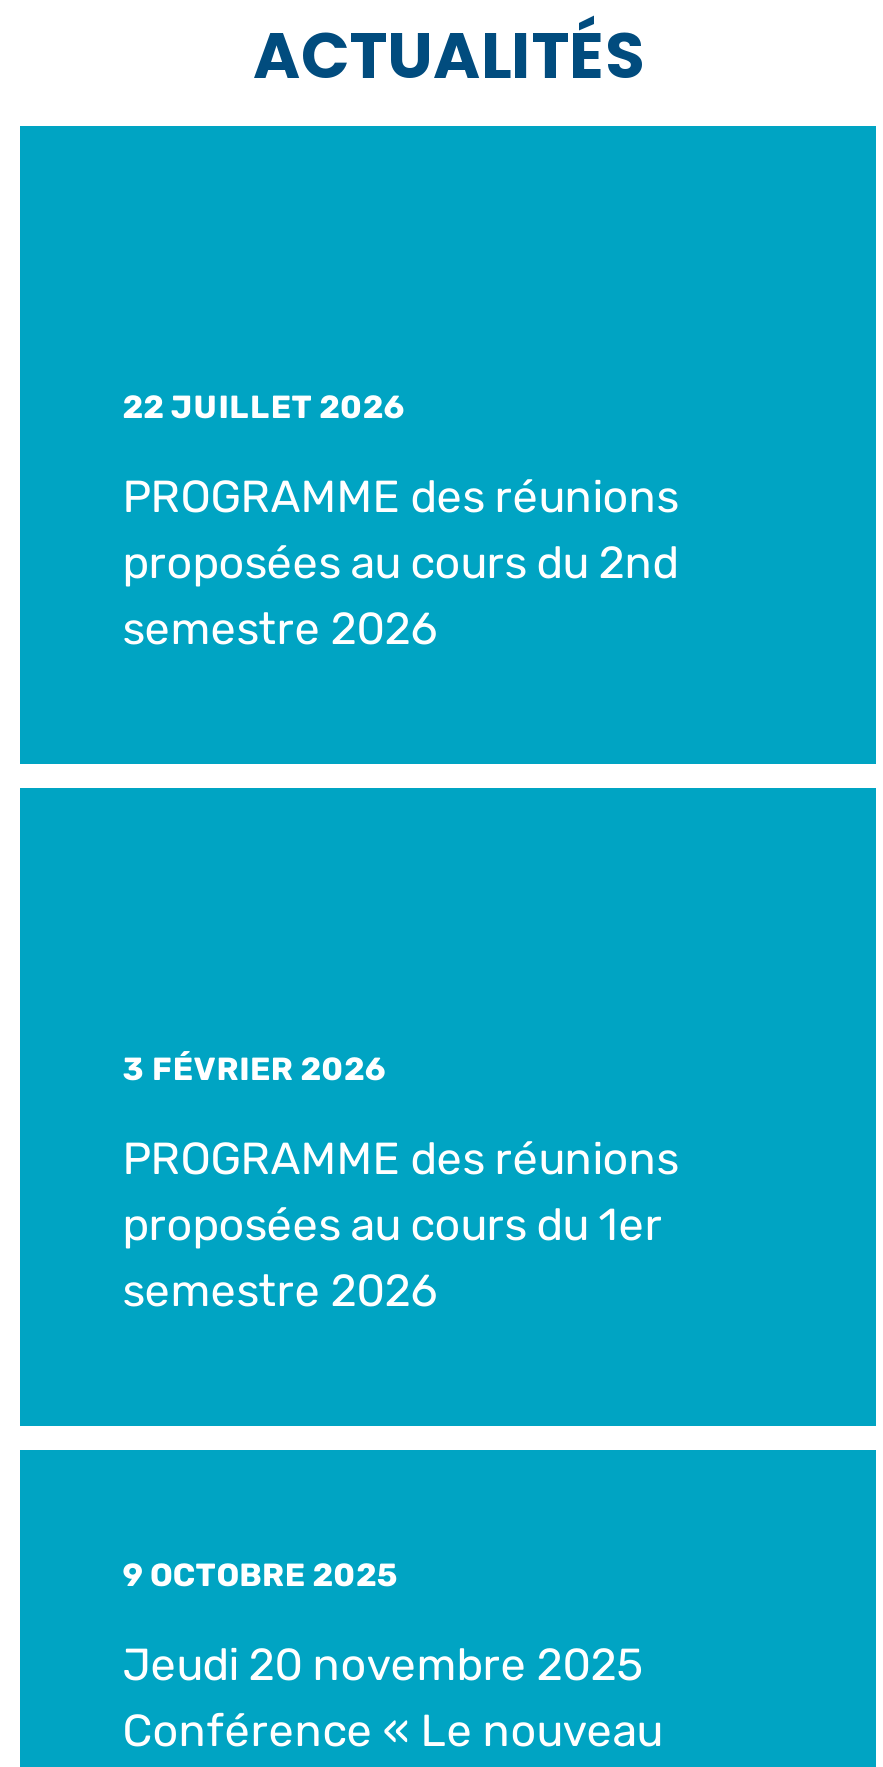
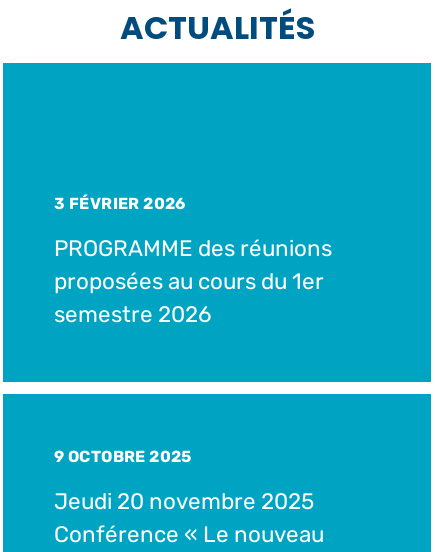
- 22 JUILLET 2026
- PROGRAMME des réunions
- proposées au cours du 2nd
- semestre 2026
